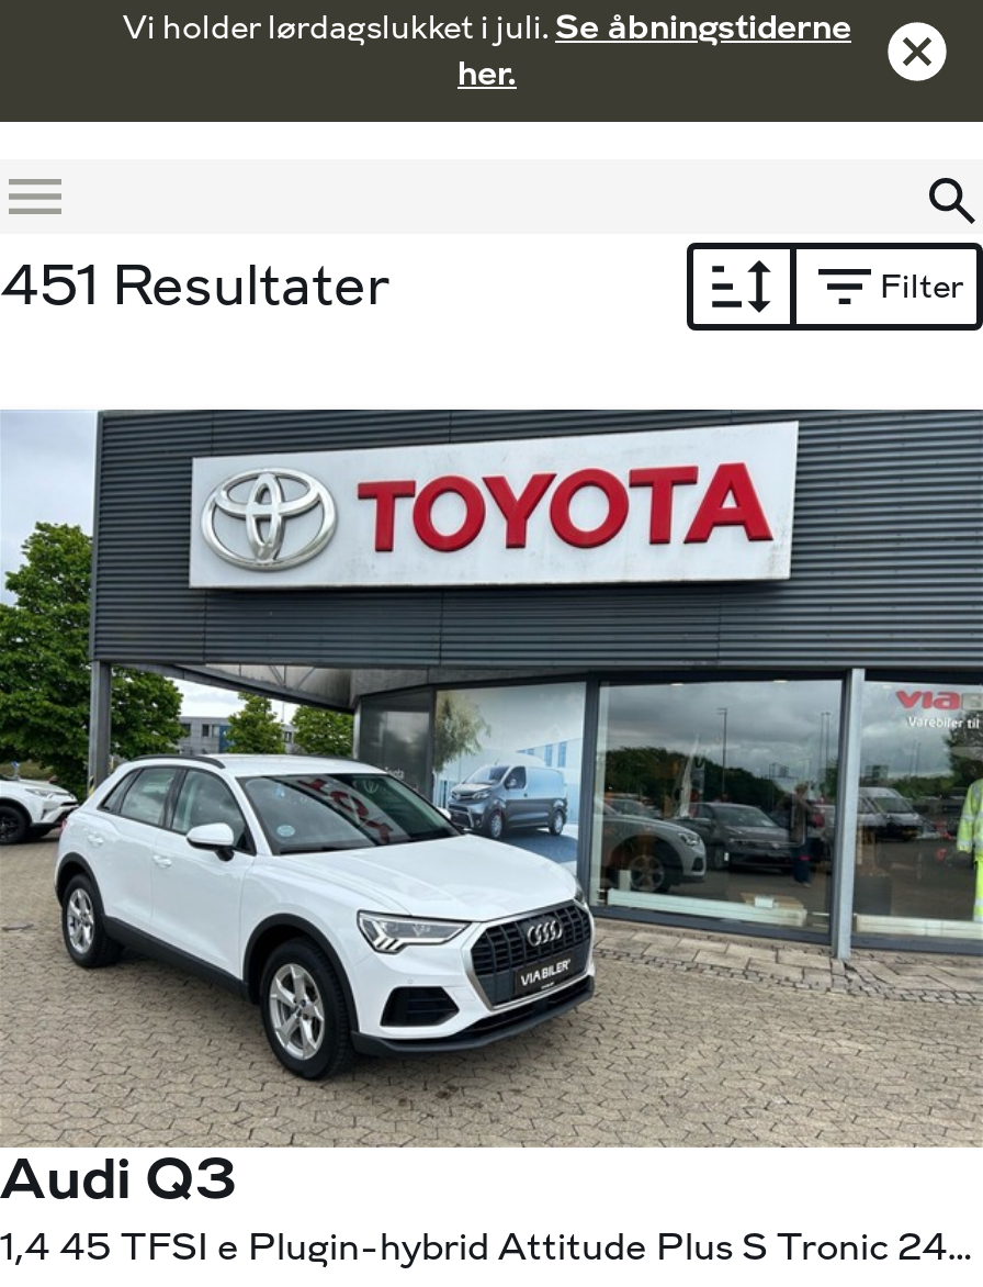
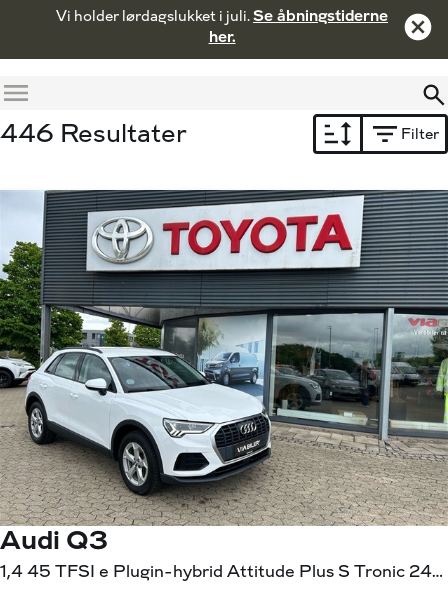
- 451 Resultater
+ 446 Resultater
